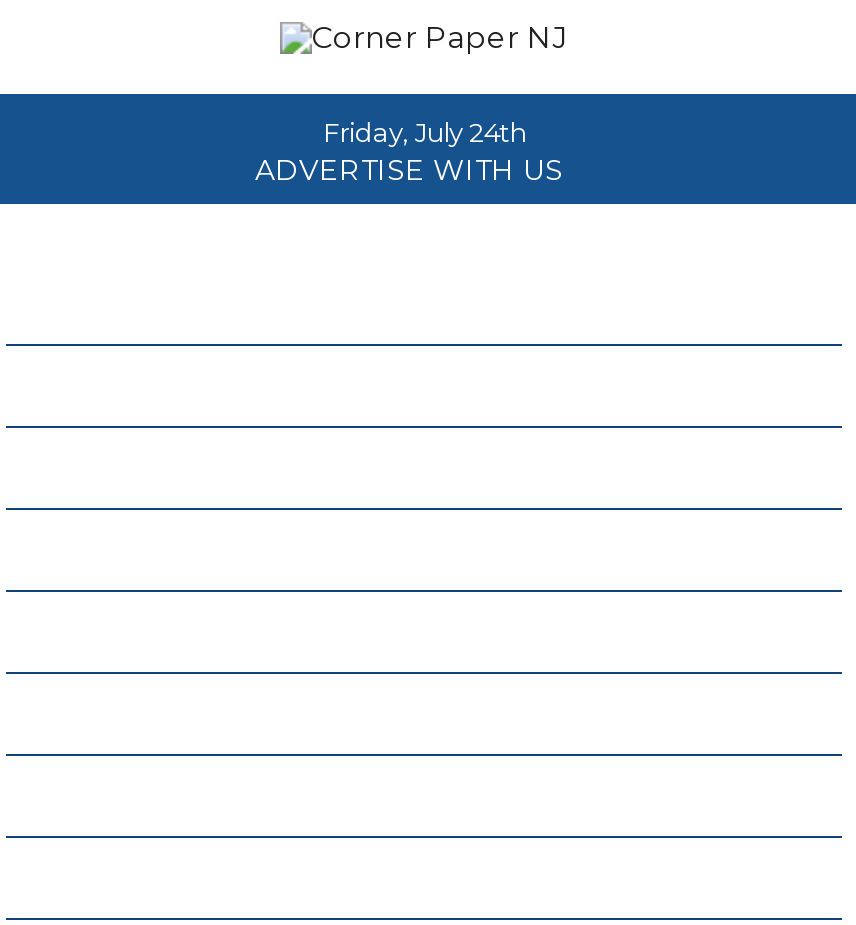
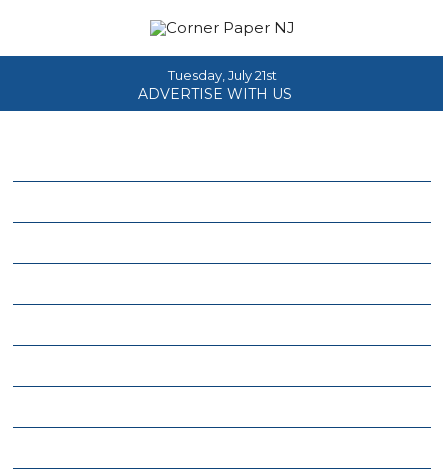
- Friday, July 24th
+ Tuesday, July 21st
